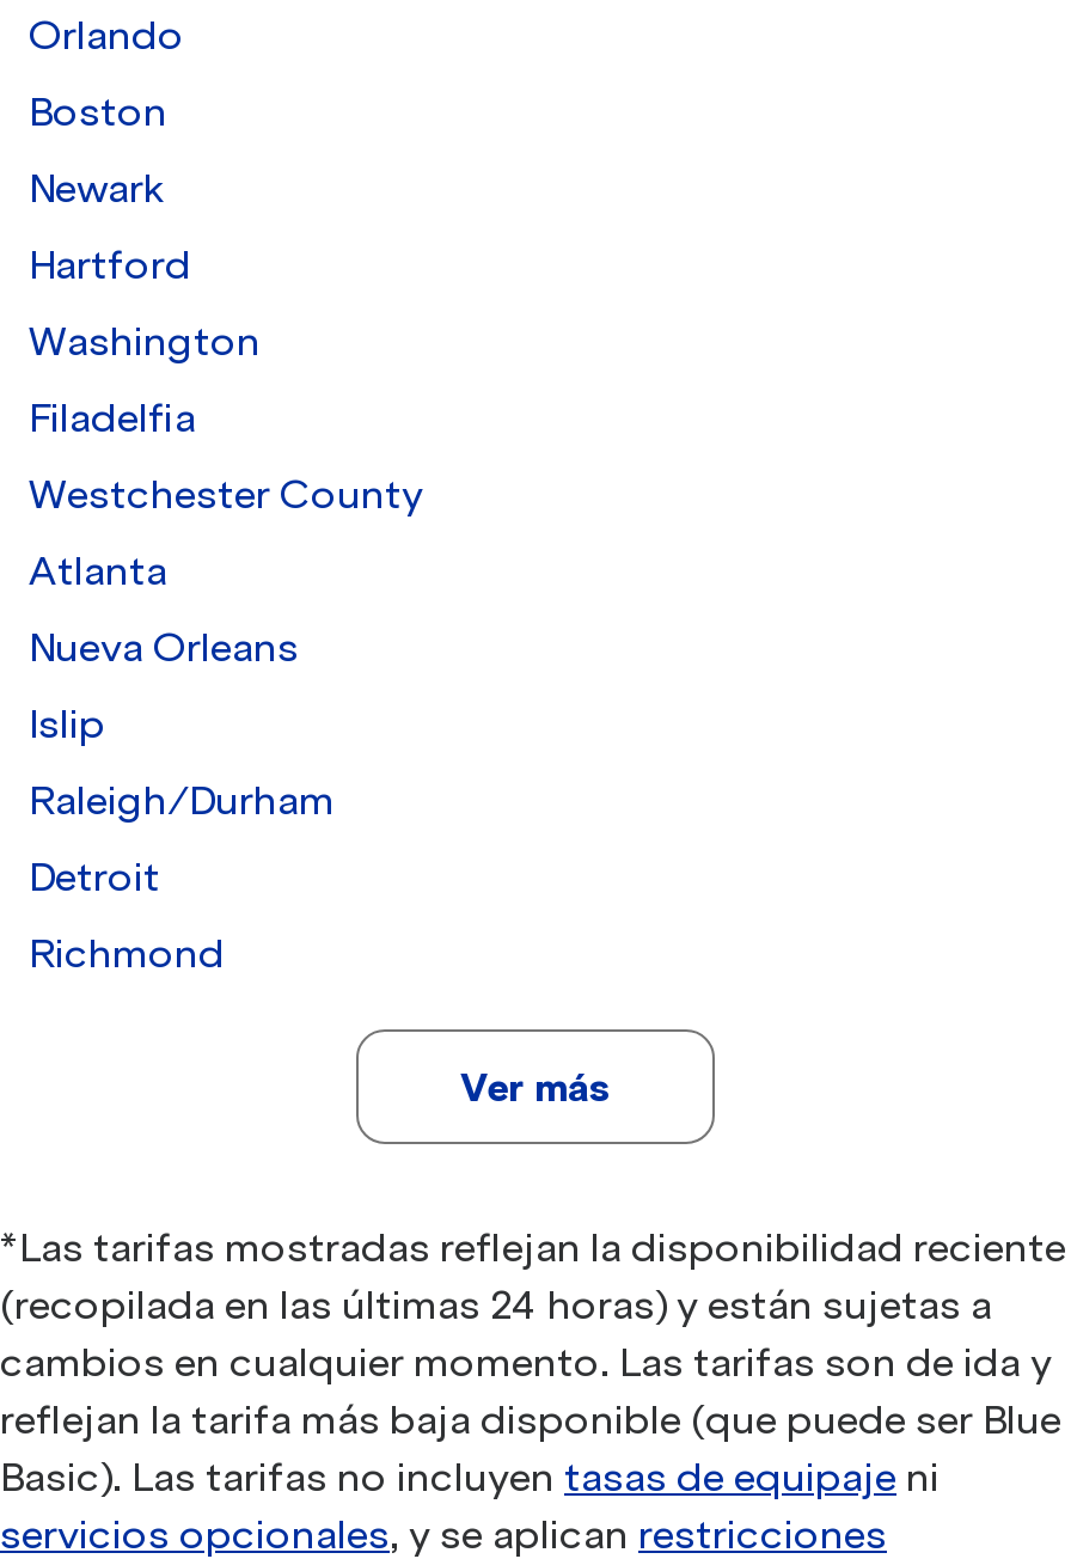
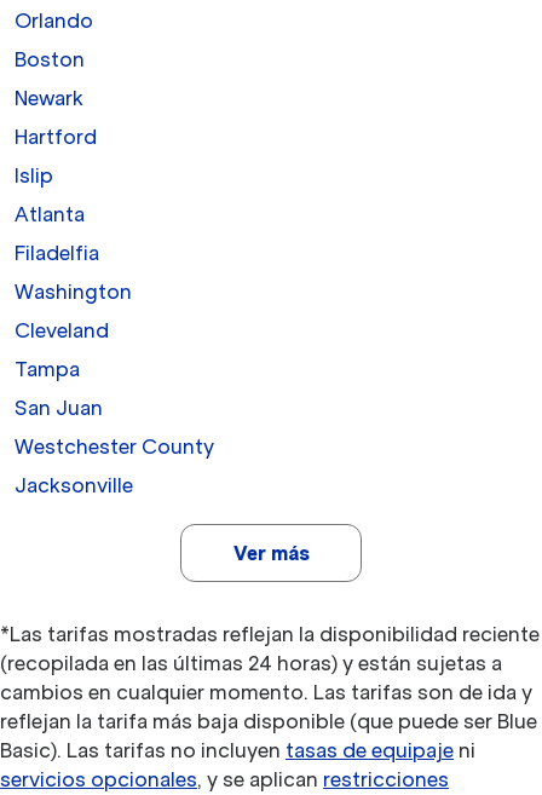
moved down: Atlanta | Filadelfia | Washington

moved down: Westchester County

- Nueva Orleans

moved up: Islip

- Raleigh/Durham
- Detroit
- Richmond
+ Cleveland
+ Tampa
+ San Juan
+ Jacksonville
